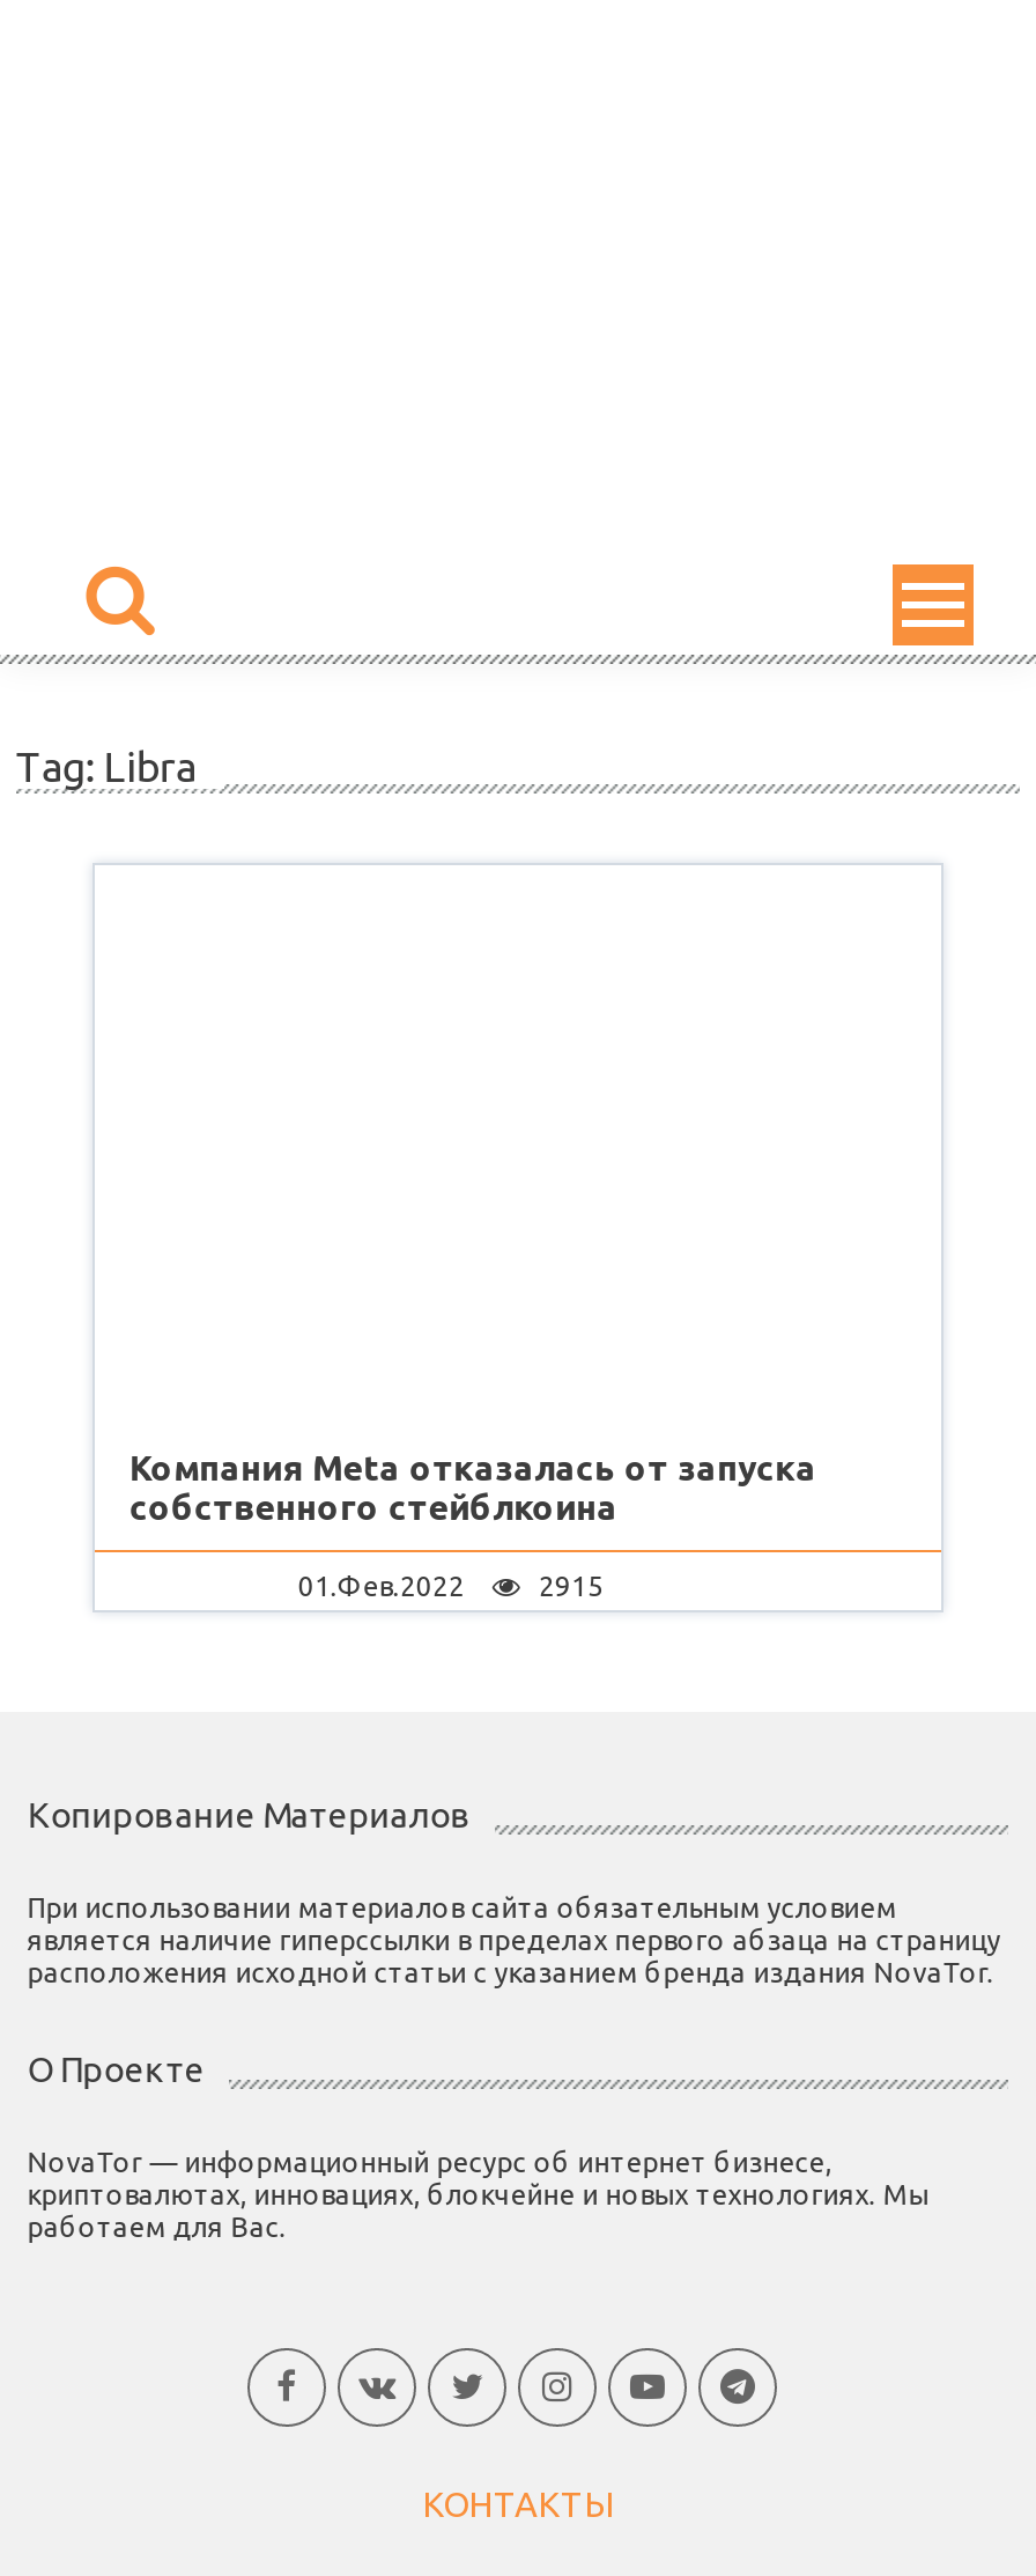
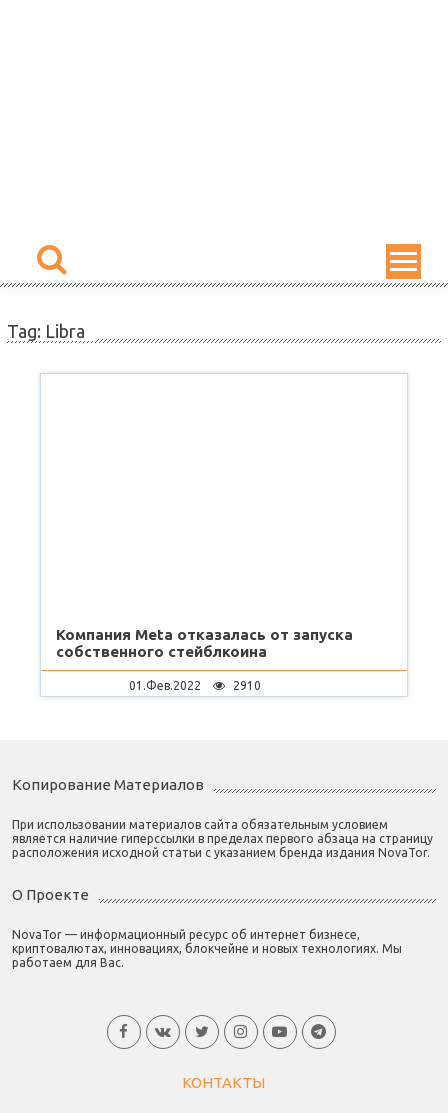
- 2915
+ 2910
